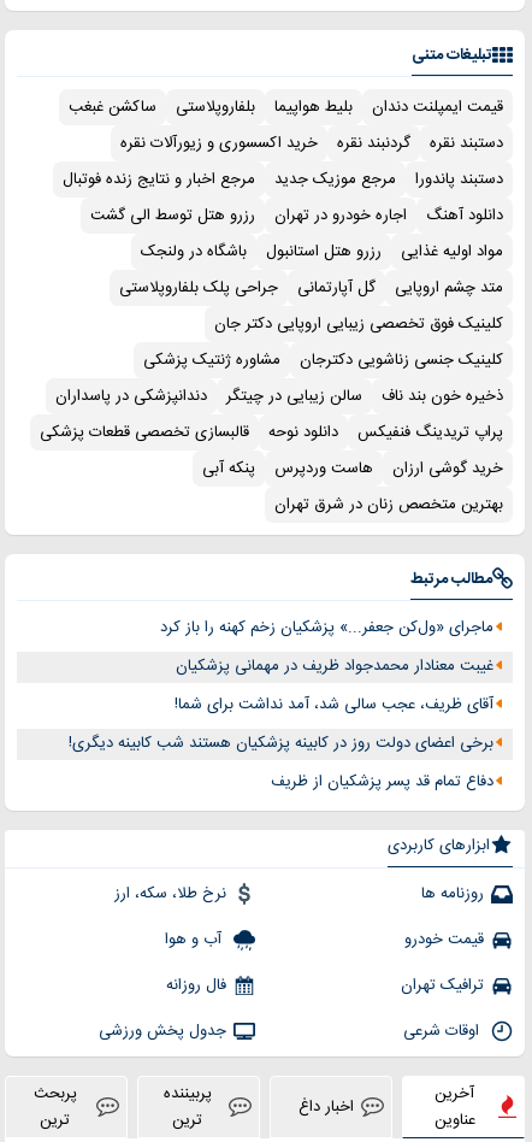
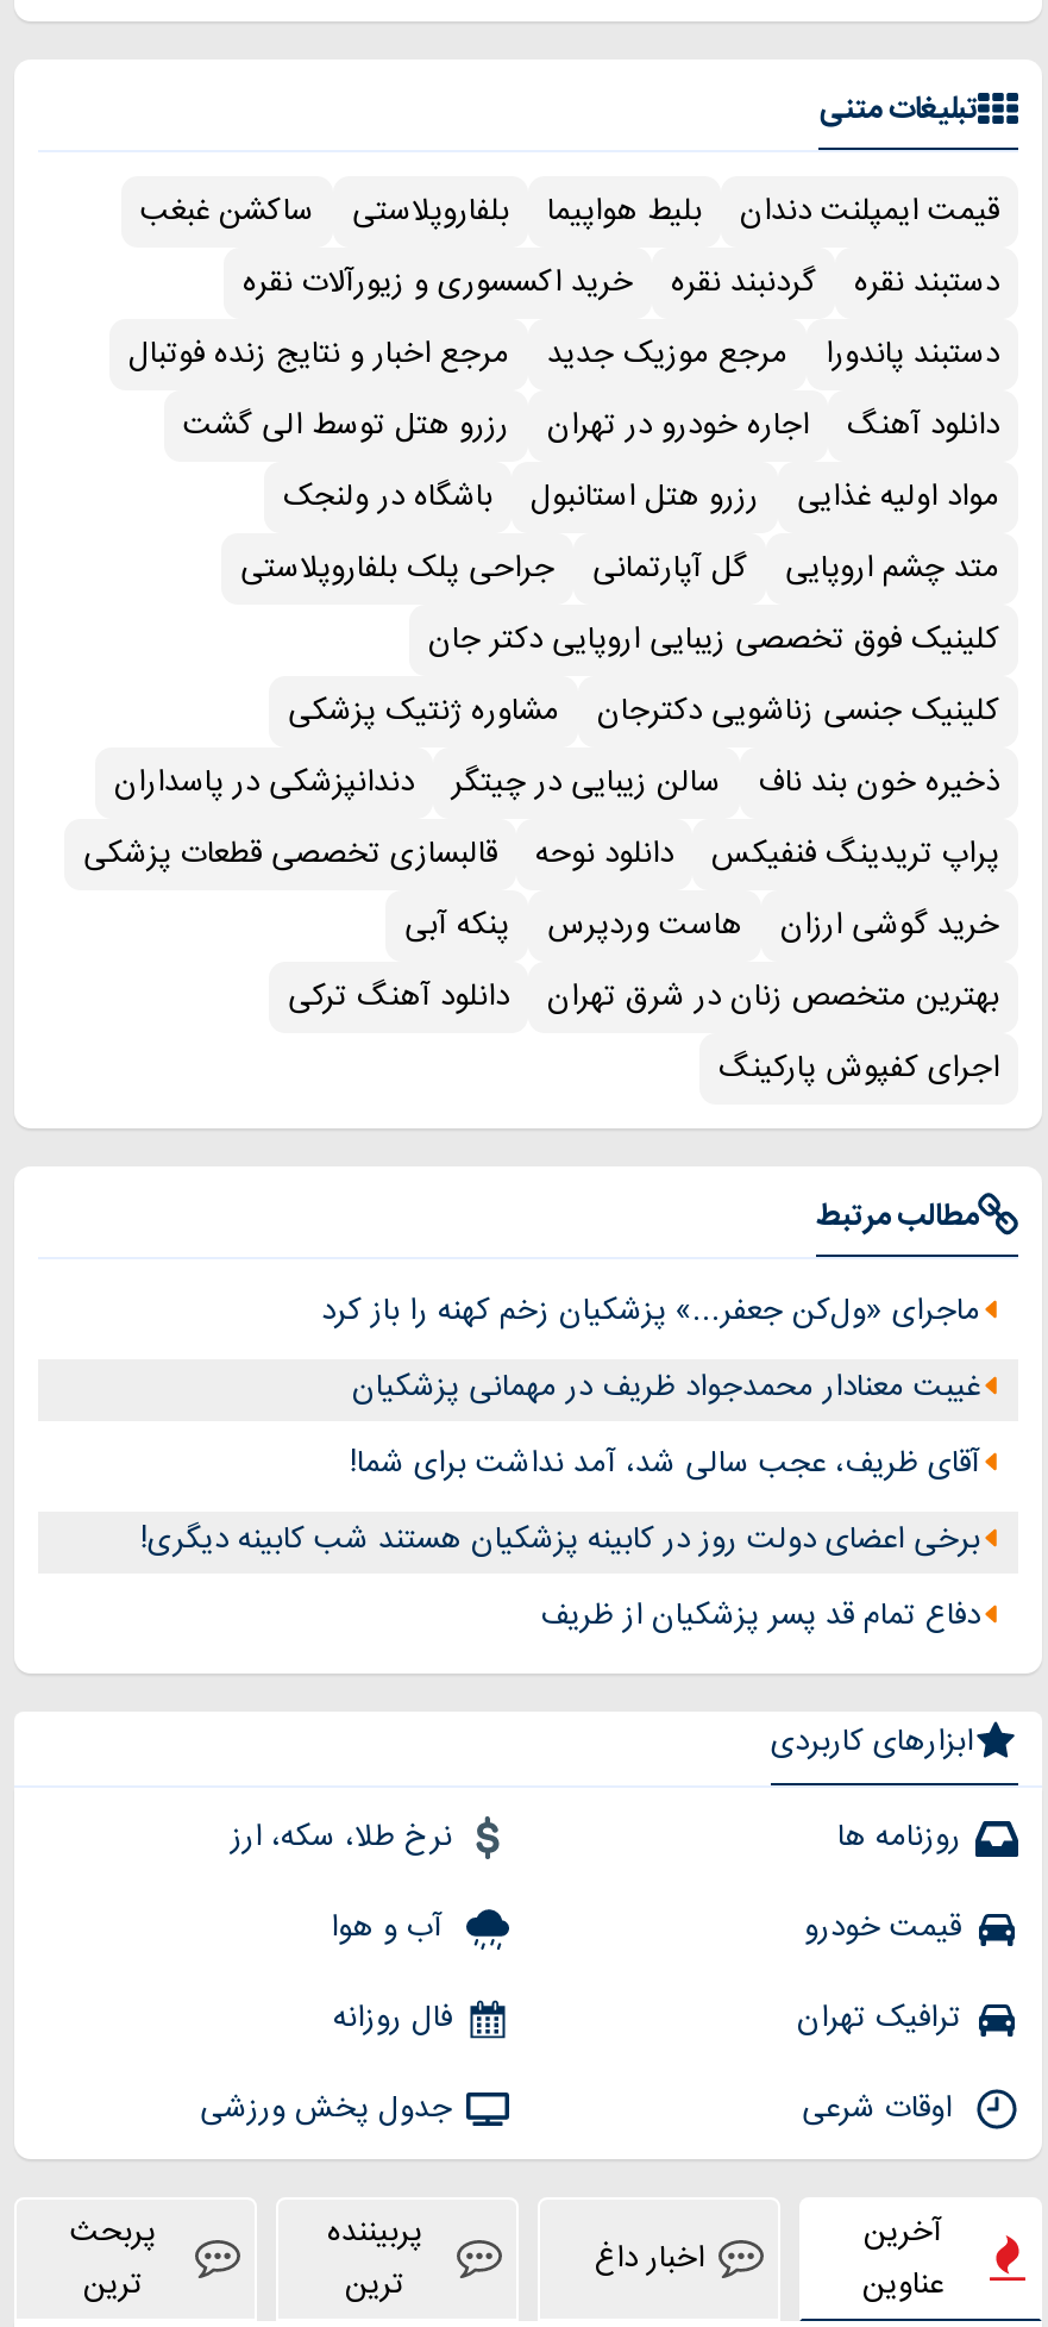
+ دانلود آهنگ ترکی
+ اجرای کفپوش پارکینگ
